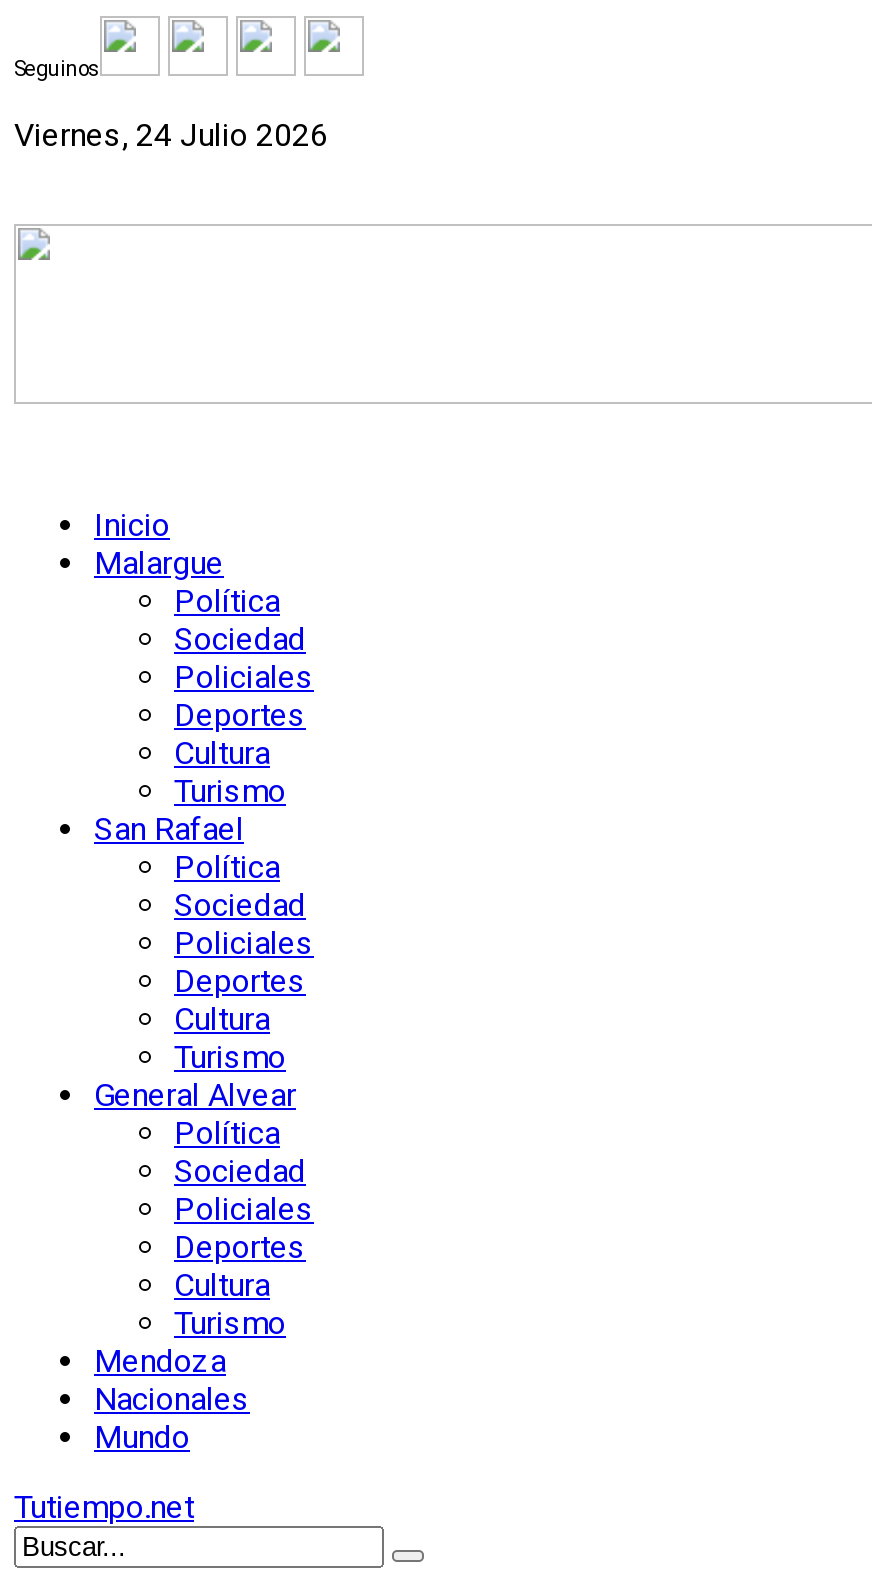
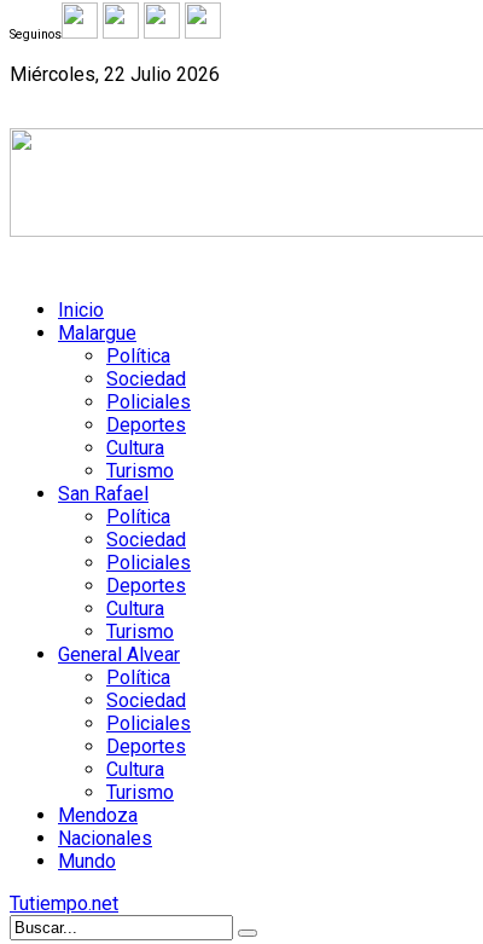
- Viernes, 24 Julio 2026
+ Miércoles, 22 Julio 2026
